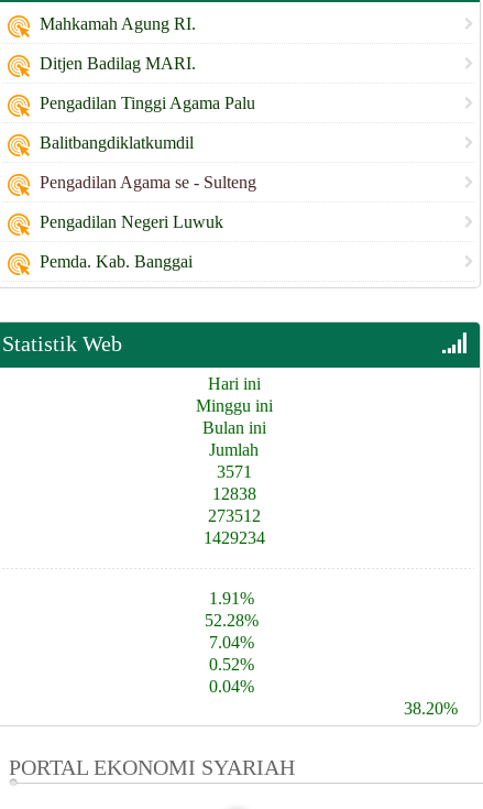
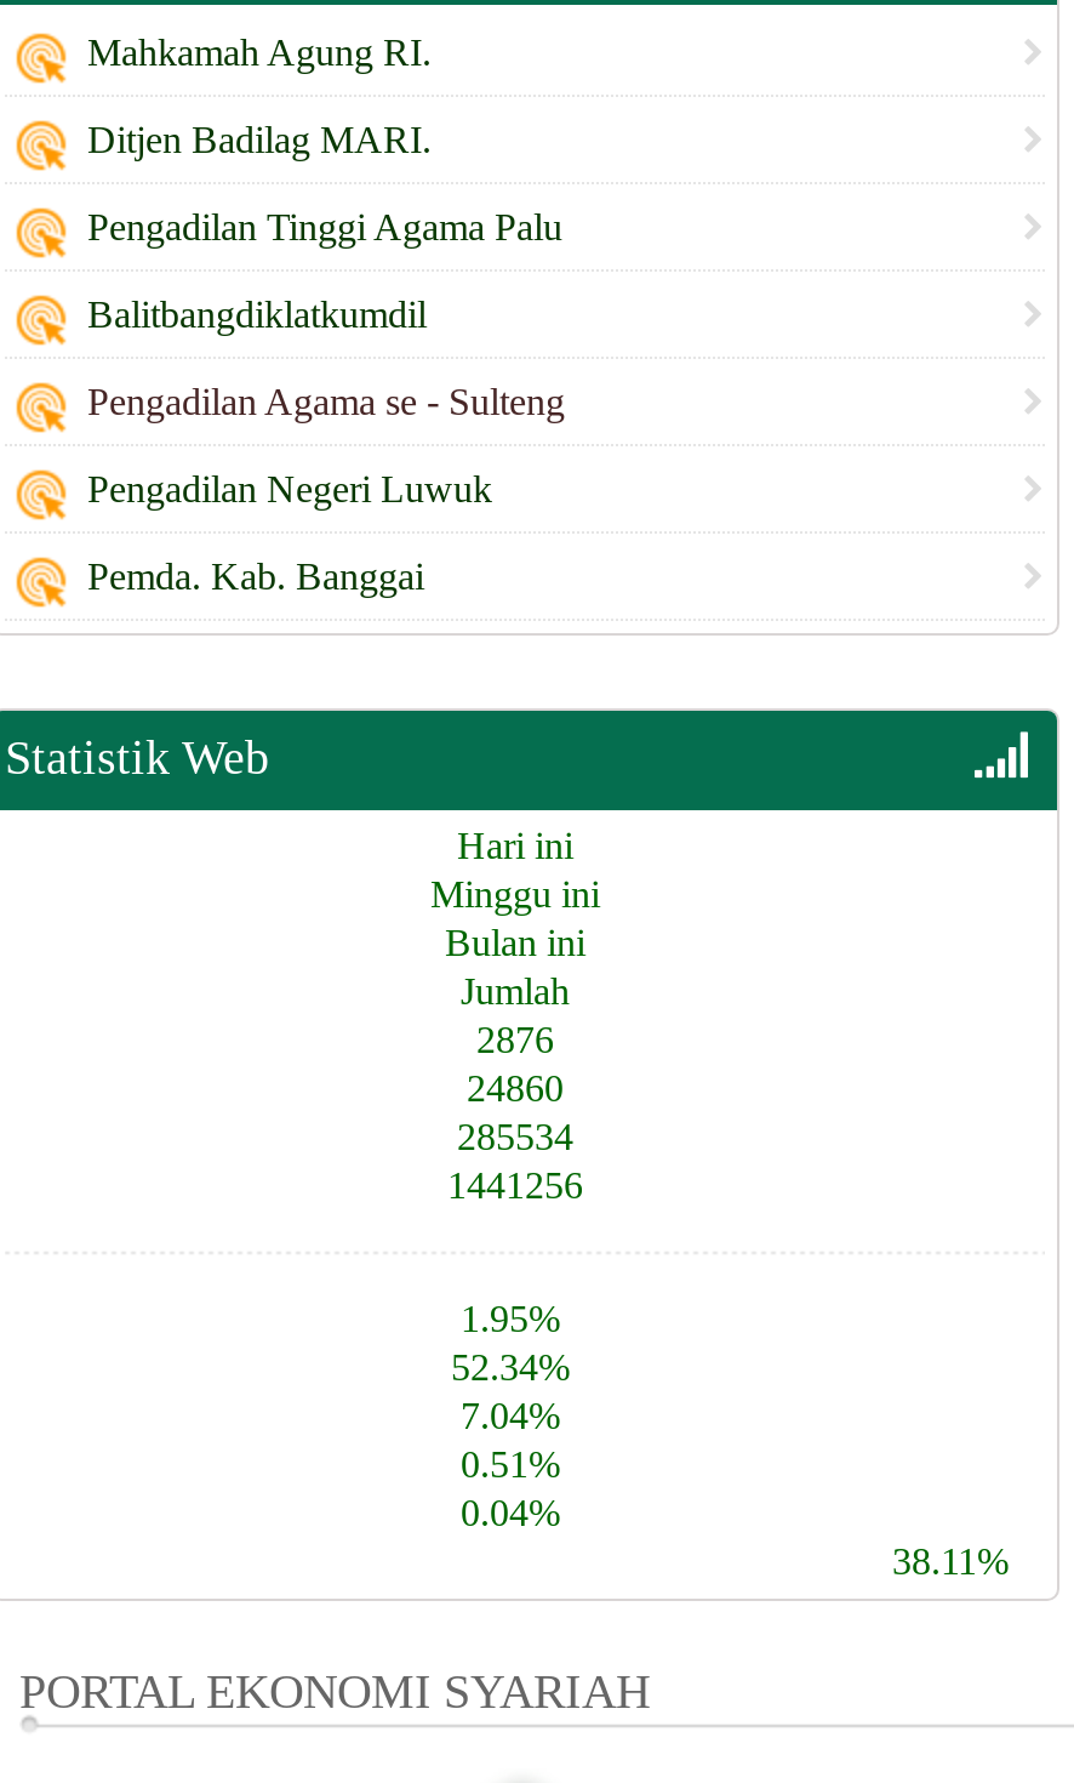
- 3571
+ 2876

- 12838
+ 24860

- 273512
+ 285534

- 1429234
+ 1441256

- 1.91%
+ 1.95%

- 52.28%
+ 52.34%

- 0.52%
+ 0.51%

- 38.20%
+ 38.11%
